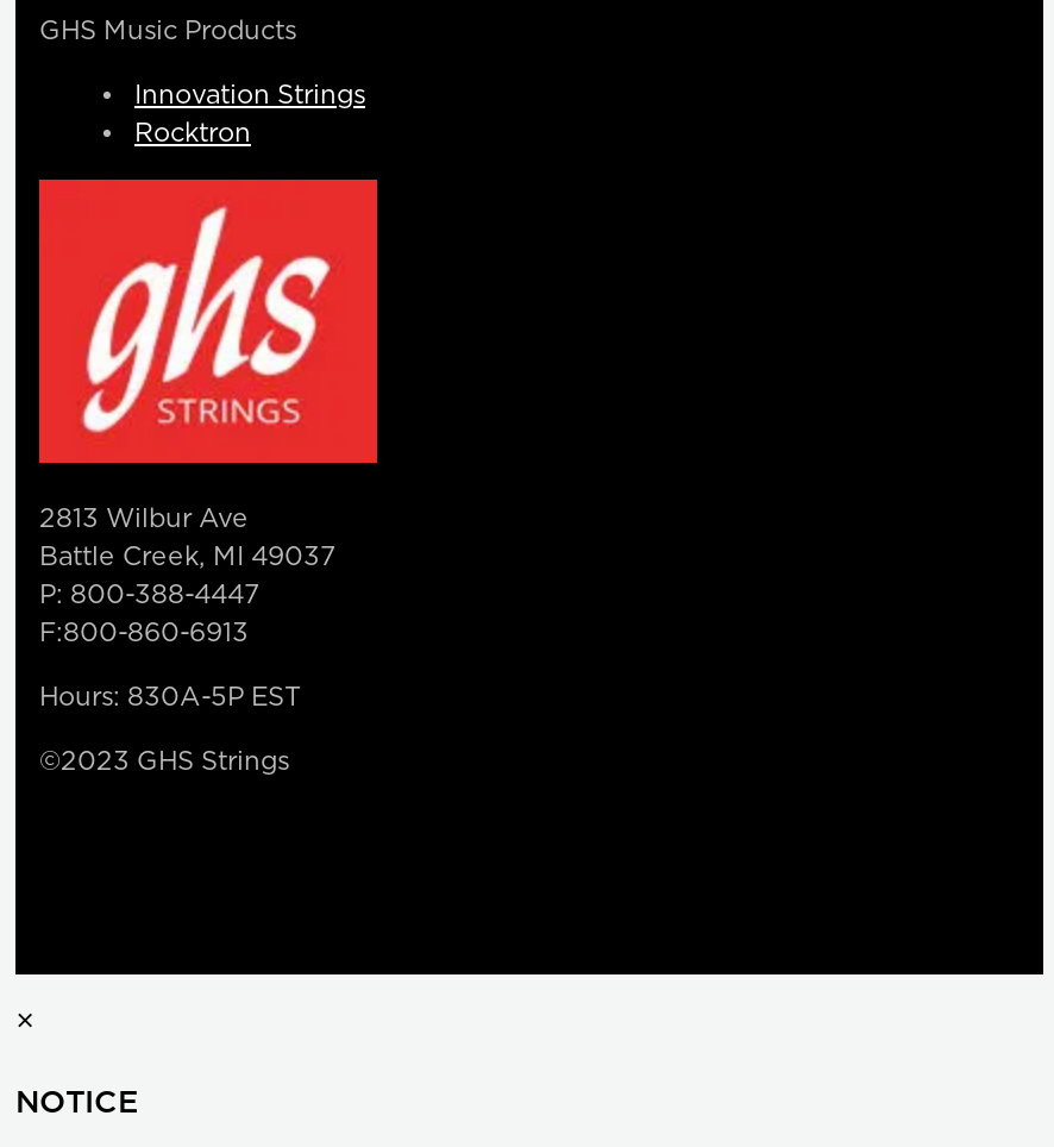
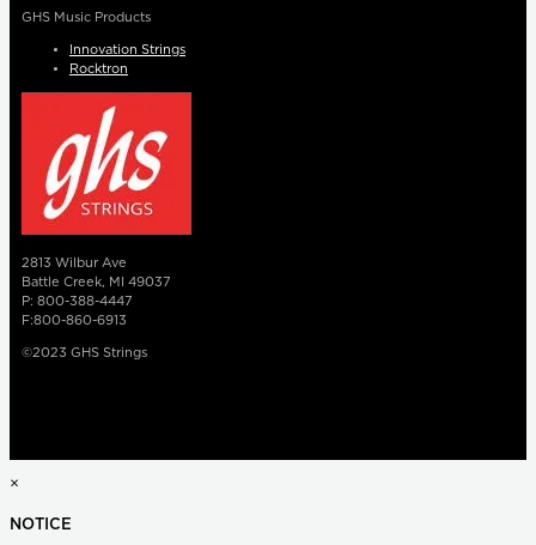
- Hours: 830A-5P EST
